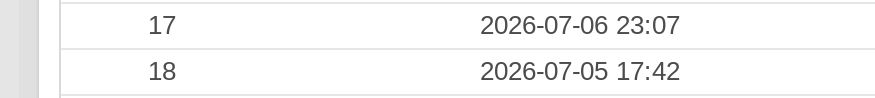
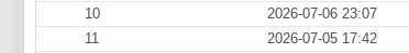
- 17
+ 10

- 18
+ 11
